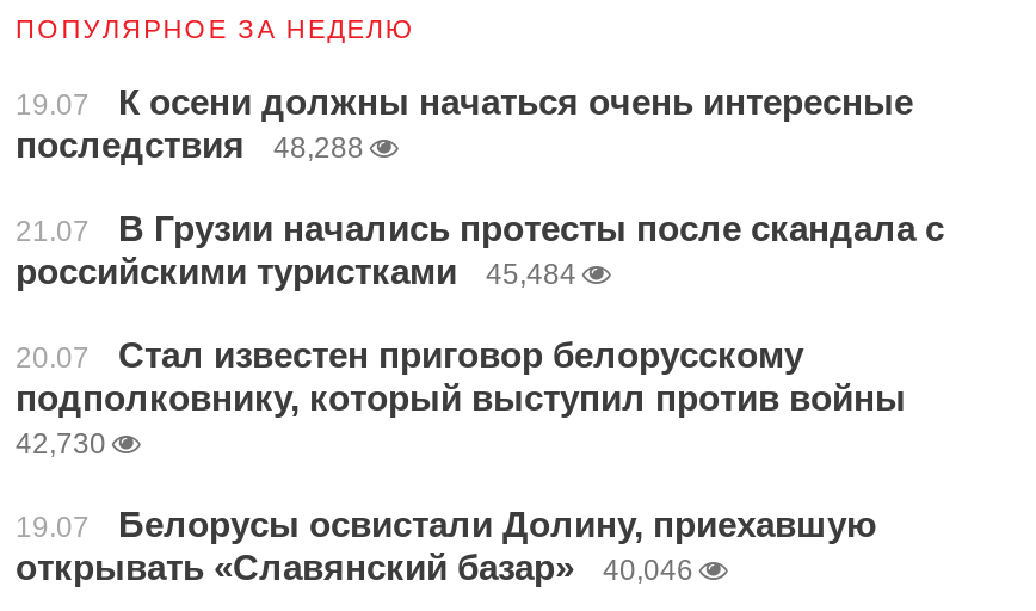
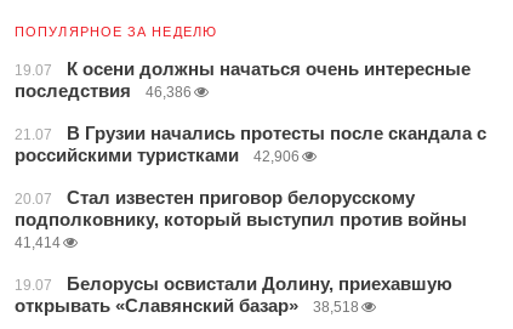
- последствия 48,288
+ последствия 46,386

- российскими туристками 45,484
+ российскими туристками 42,906

- 42,730
+ 41,414

- открывать «Славянский базар» 40,046
+ открывать «Славянский базар» 38,518
